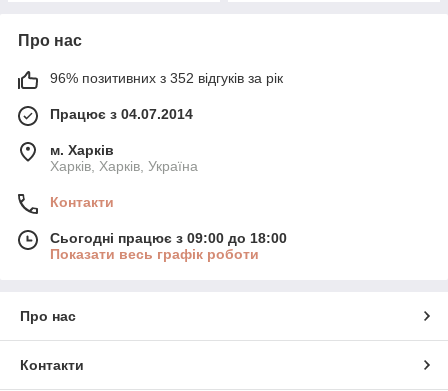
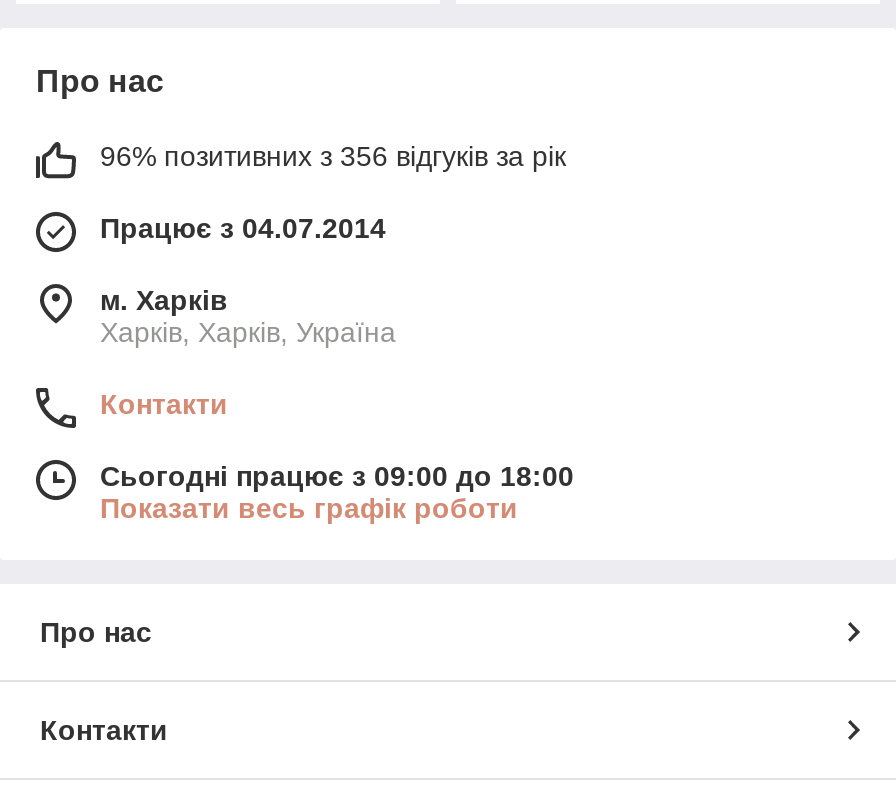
- 96% позитивних з 352 відгуків за рік
+ 96% позитивних з 356 відгуків за рік
